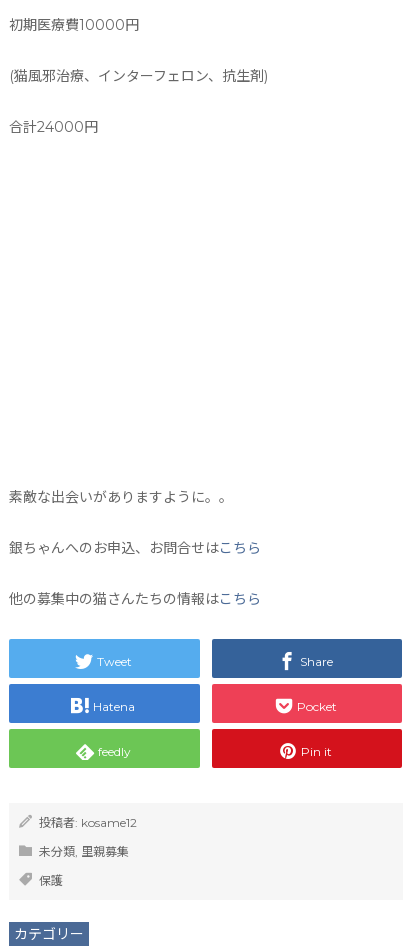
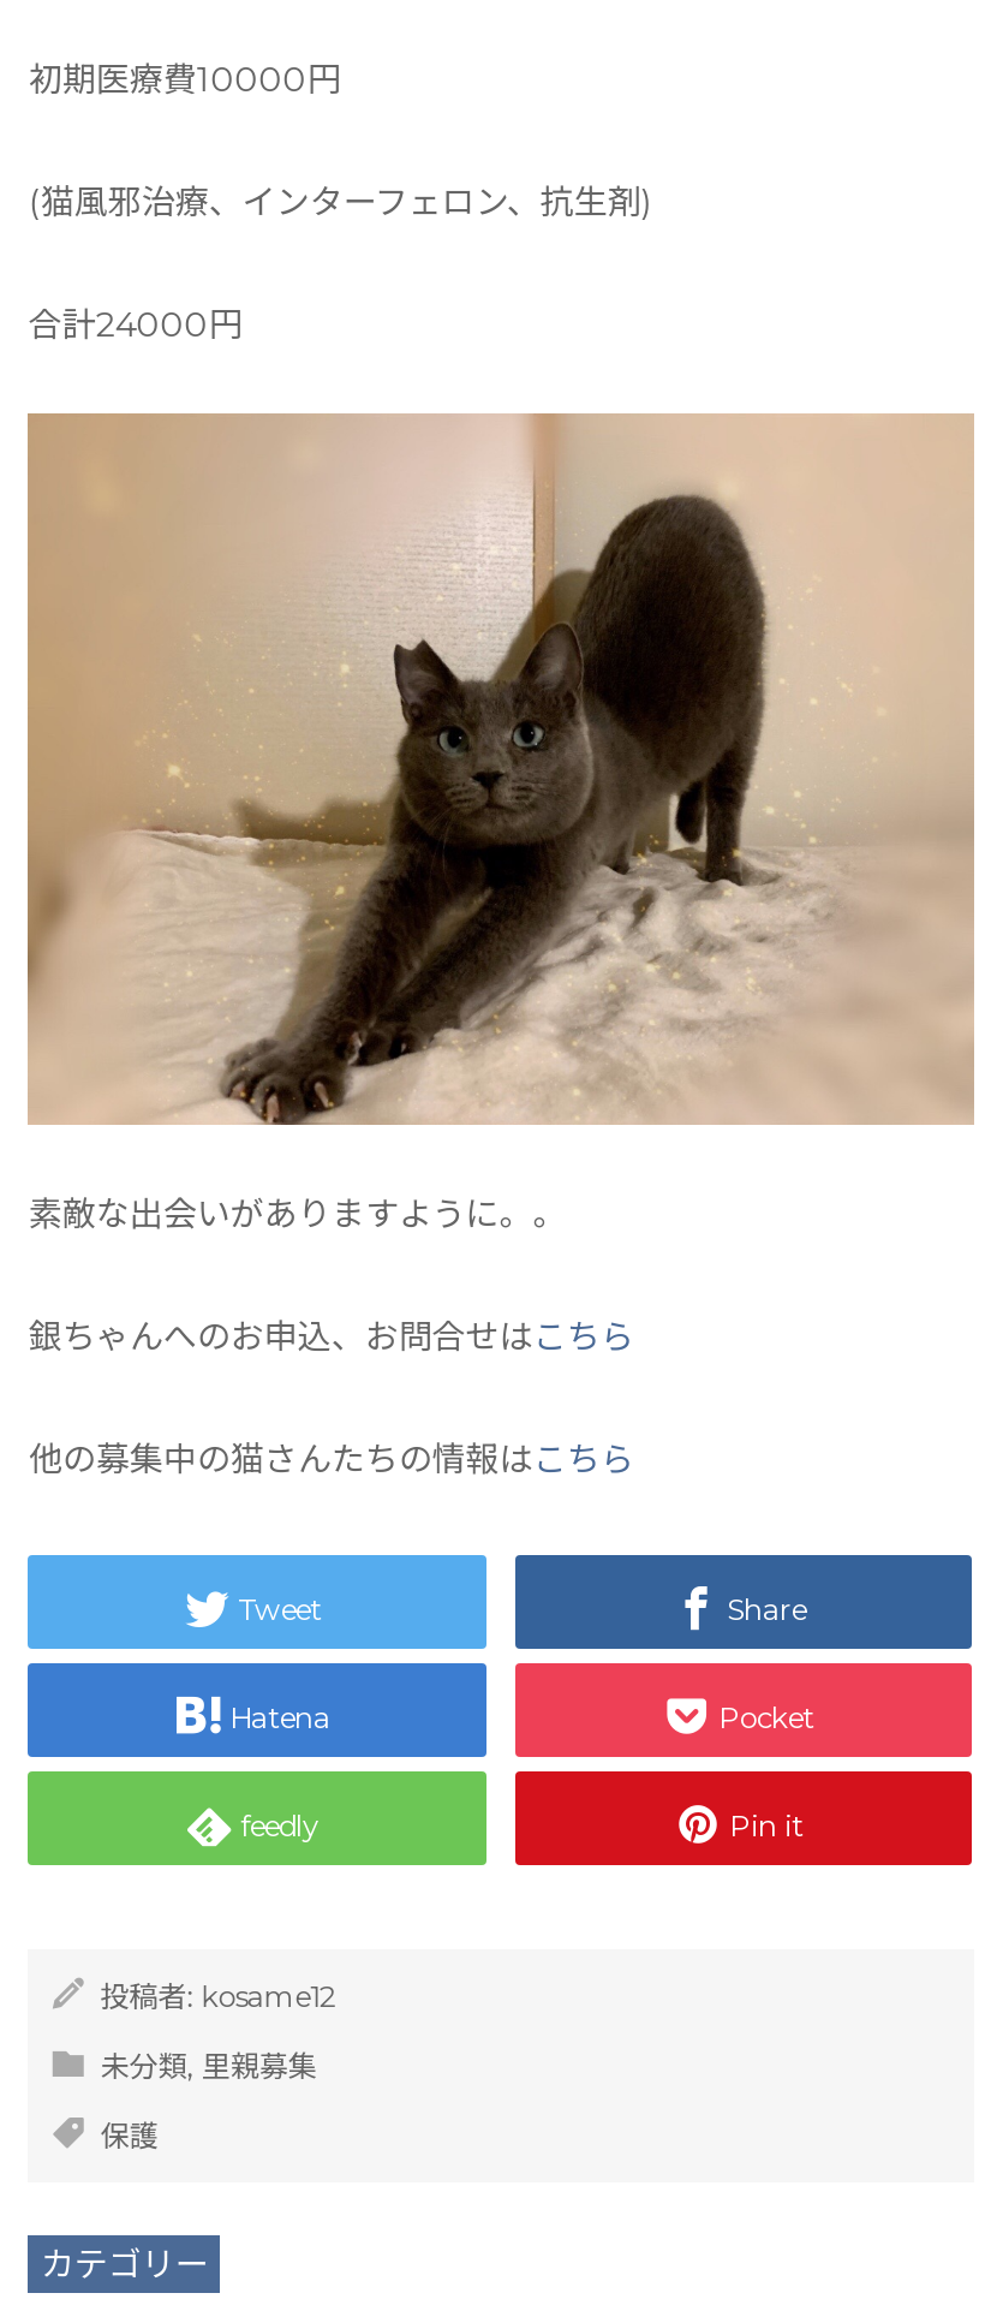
+ [image]
